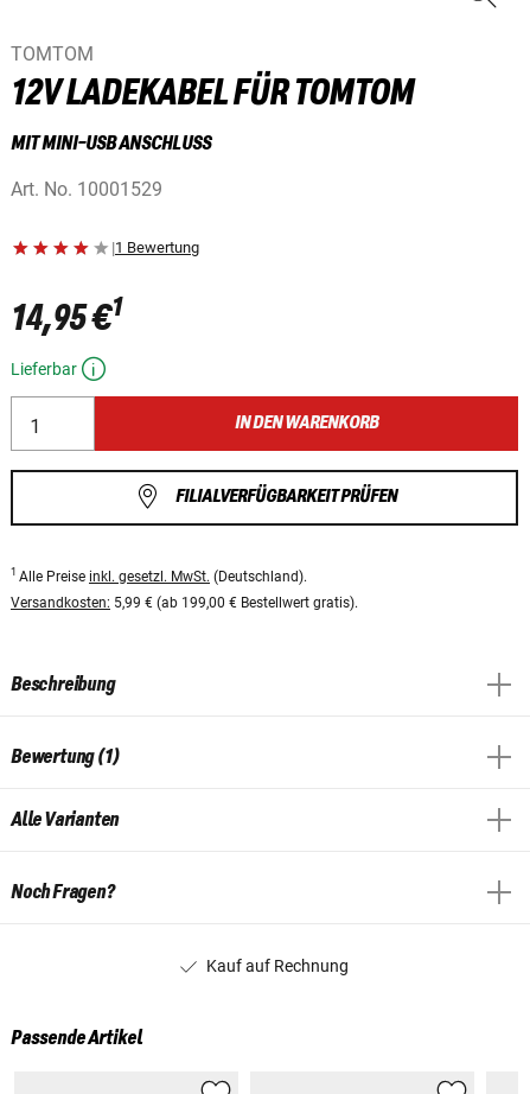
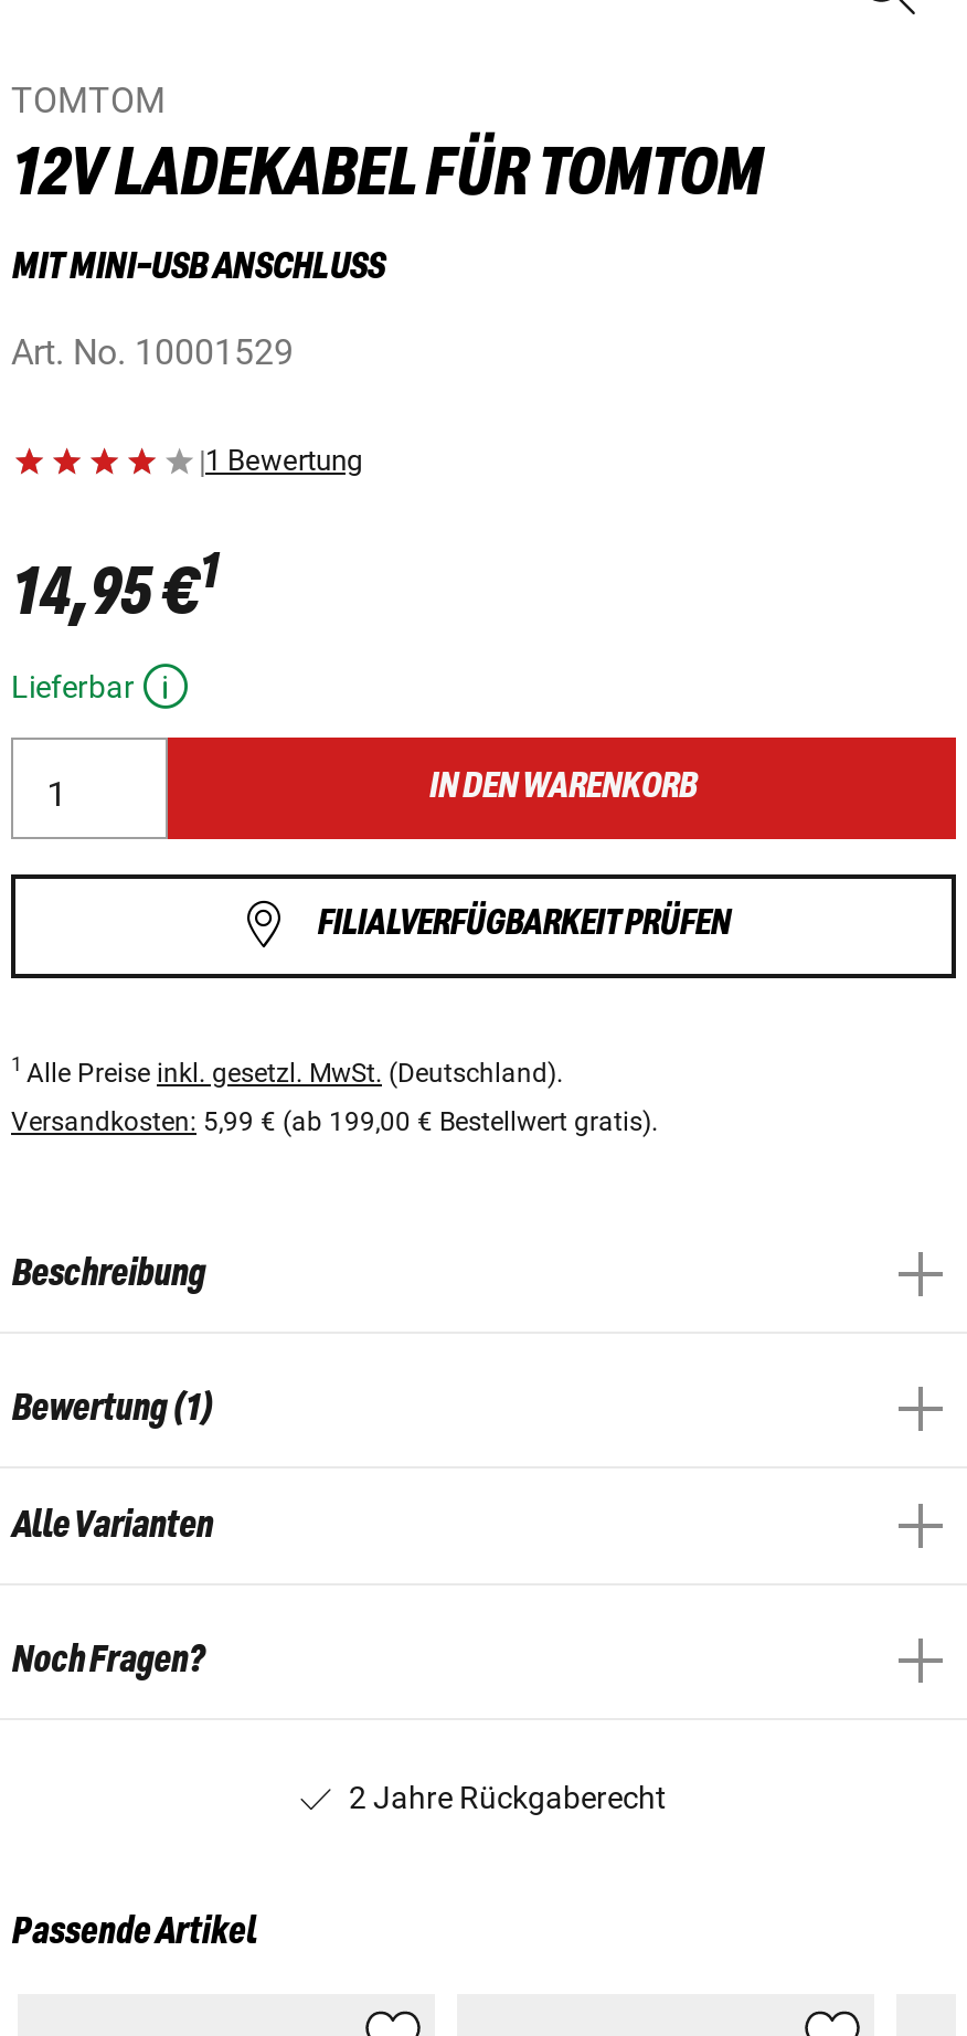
- Kauf auf Rechnung
+ 2 Jahre Rückgaberecht
